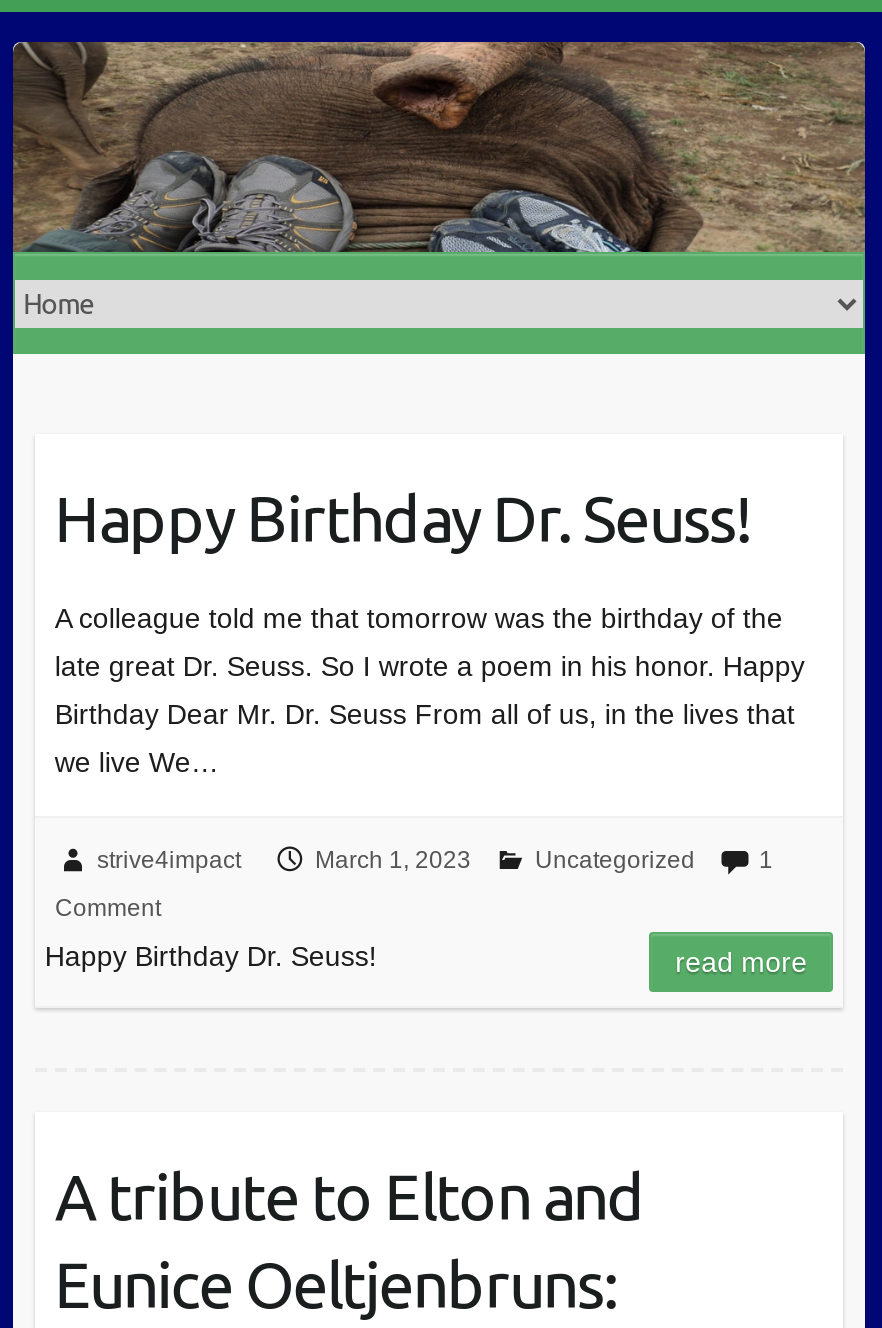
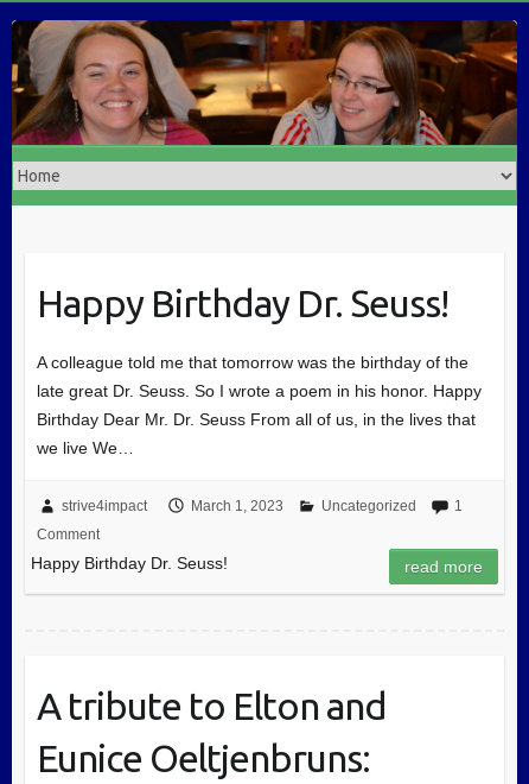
- [image]
+ [image]
